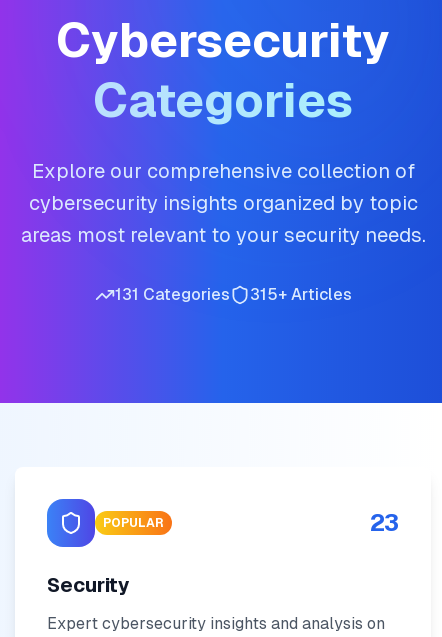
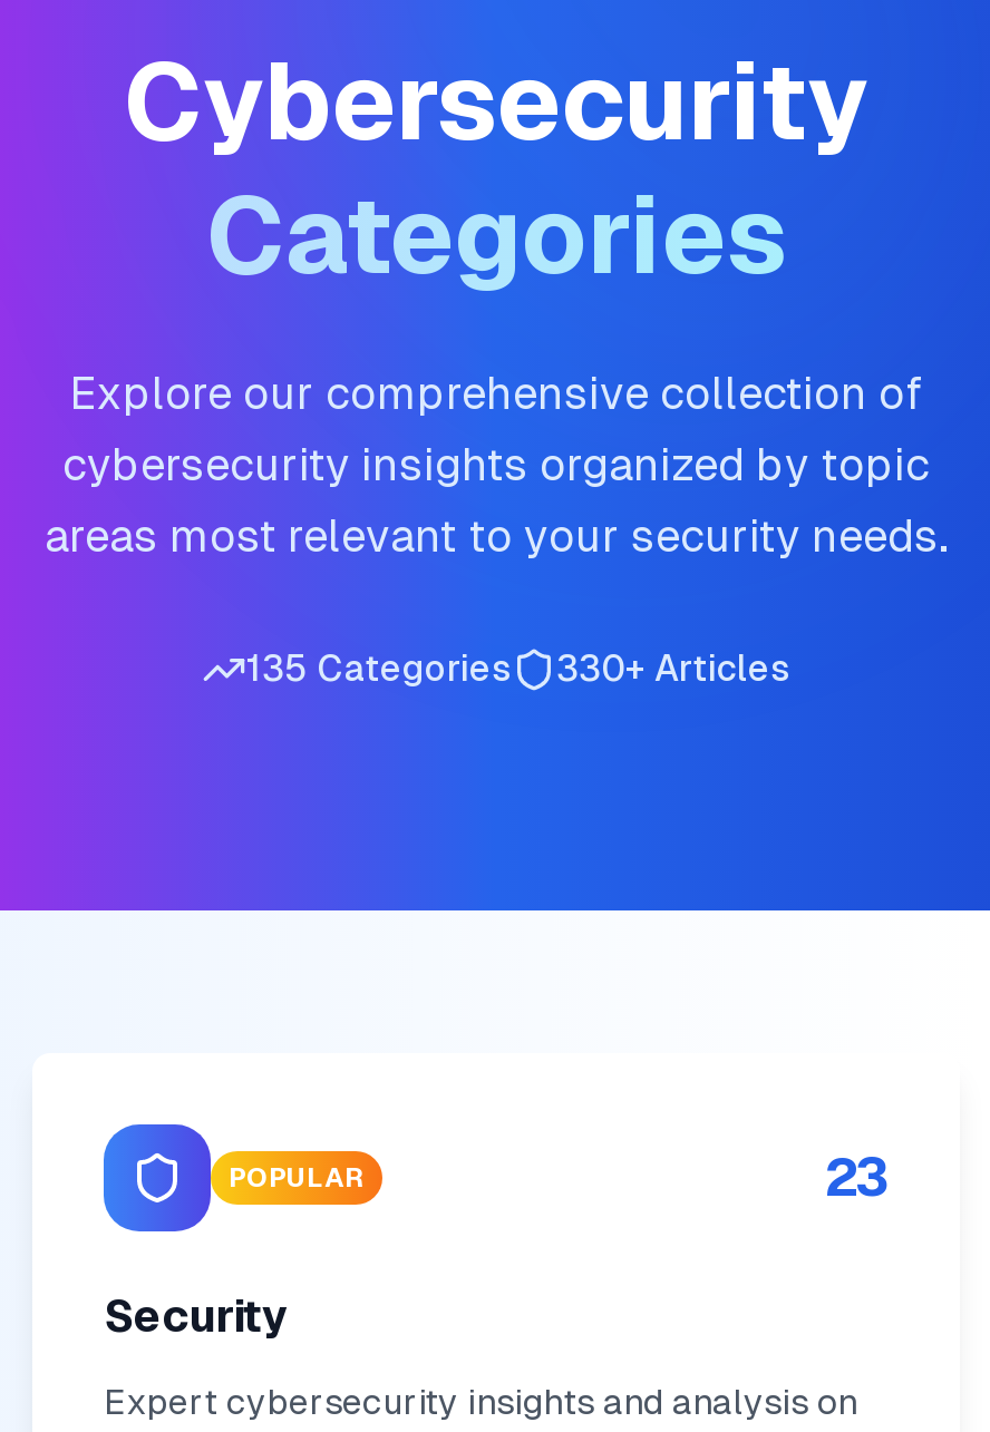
- 131 Categories
+ 135 Categories

- 315+ Articles
+ 330+ Articles
